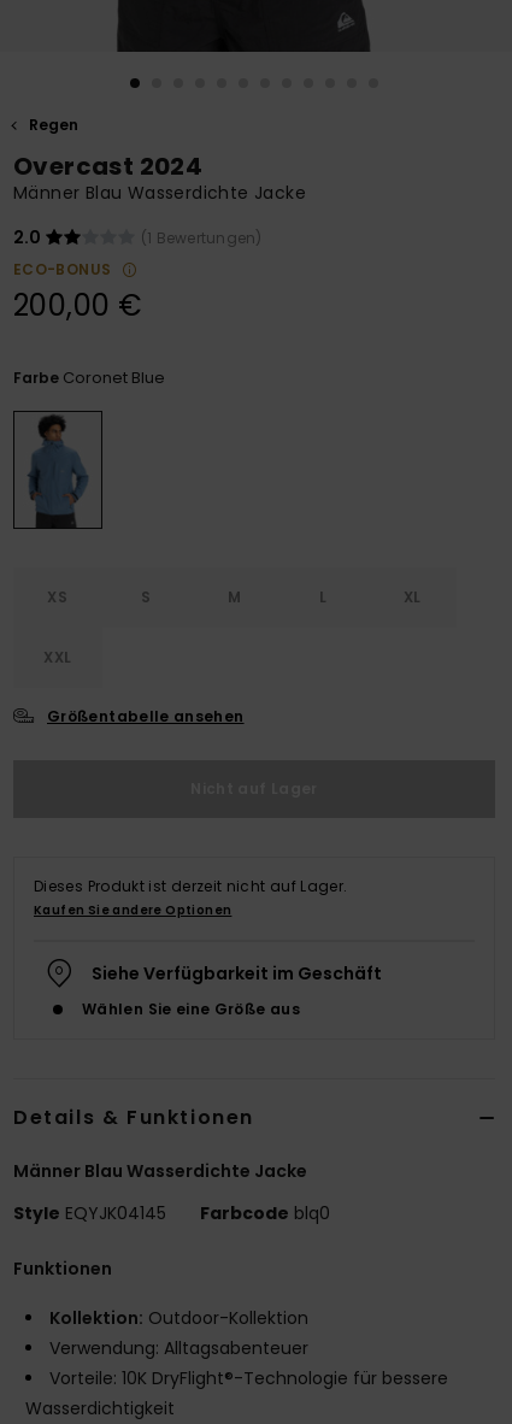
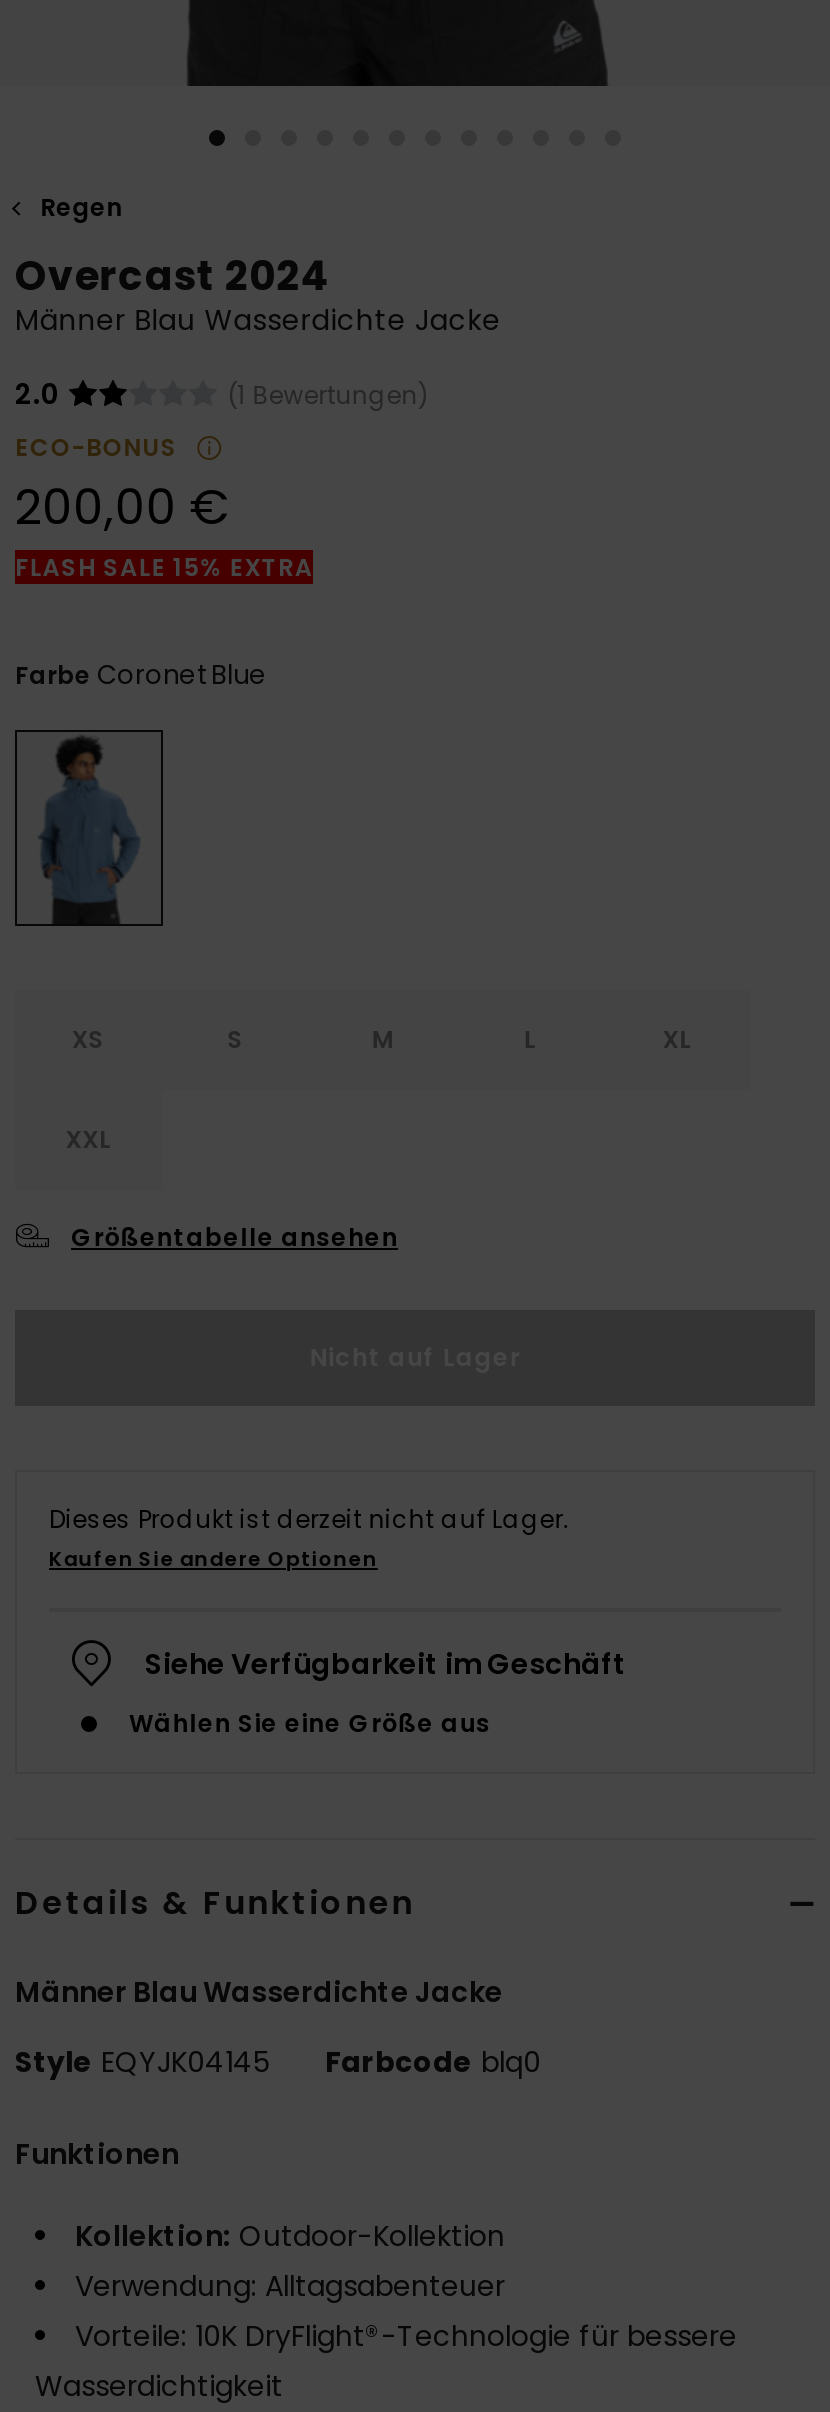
+ FLASH SALE 15% EXTRA
